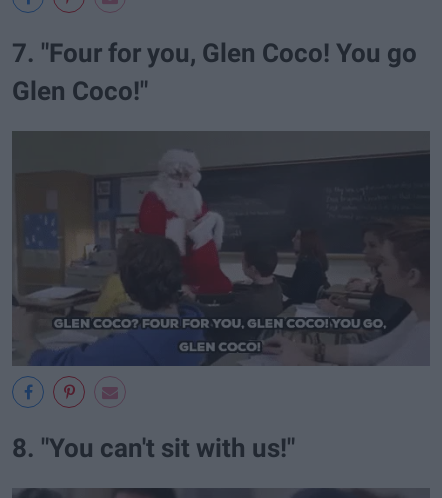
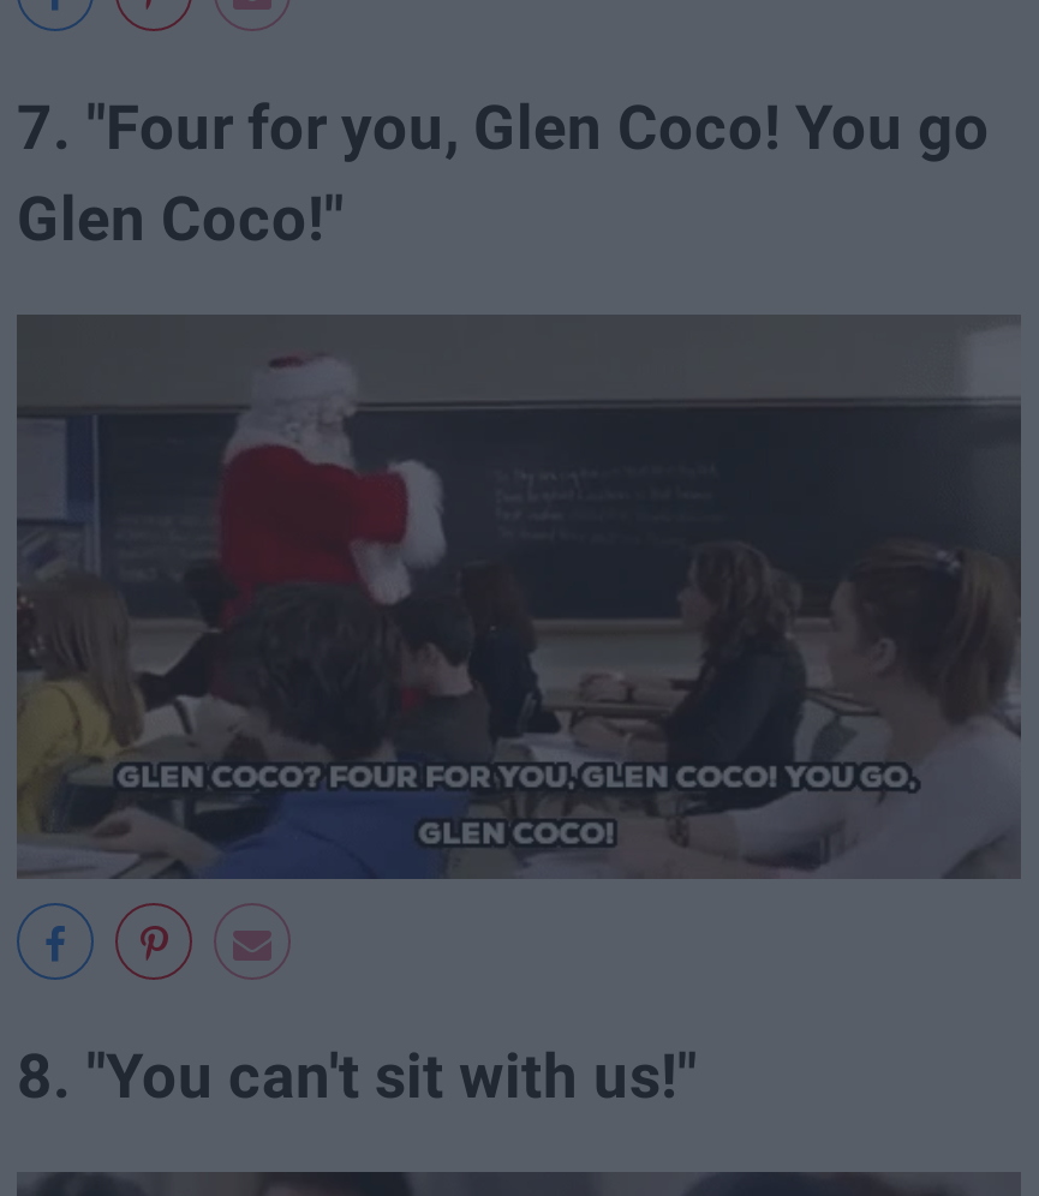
- [image]
+ [image]
